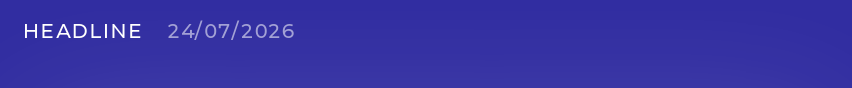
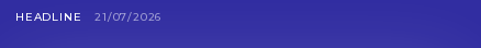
- HEADLINE 24/07/2026
+ HEADLINE 21/07/2026
